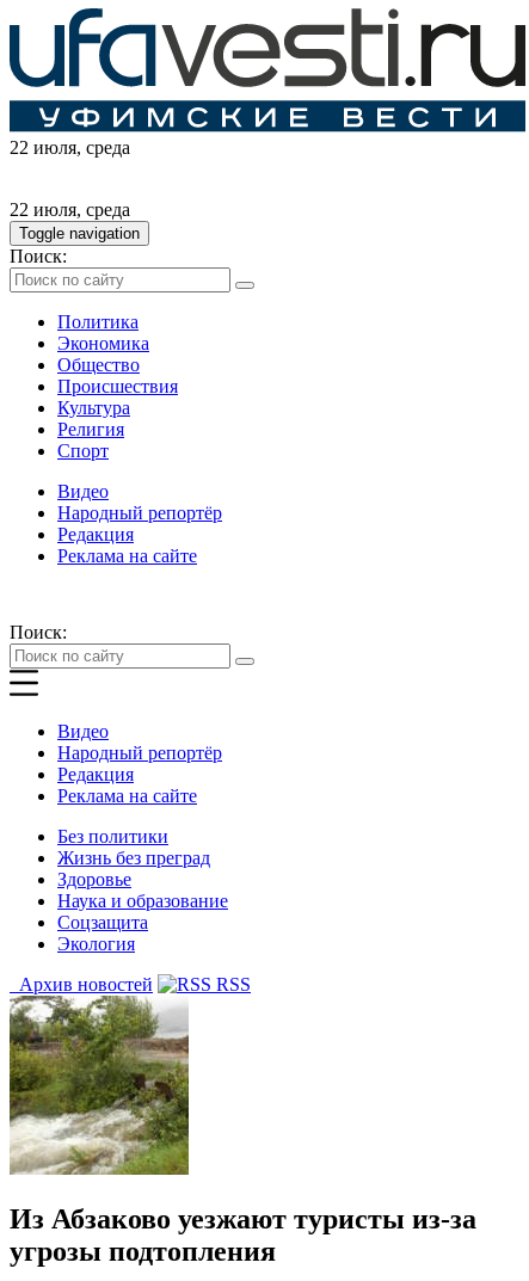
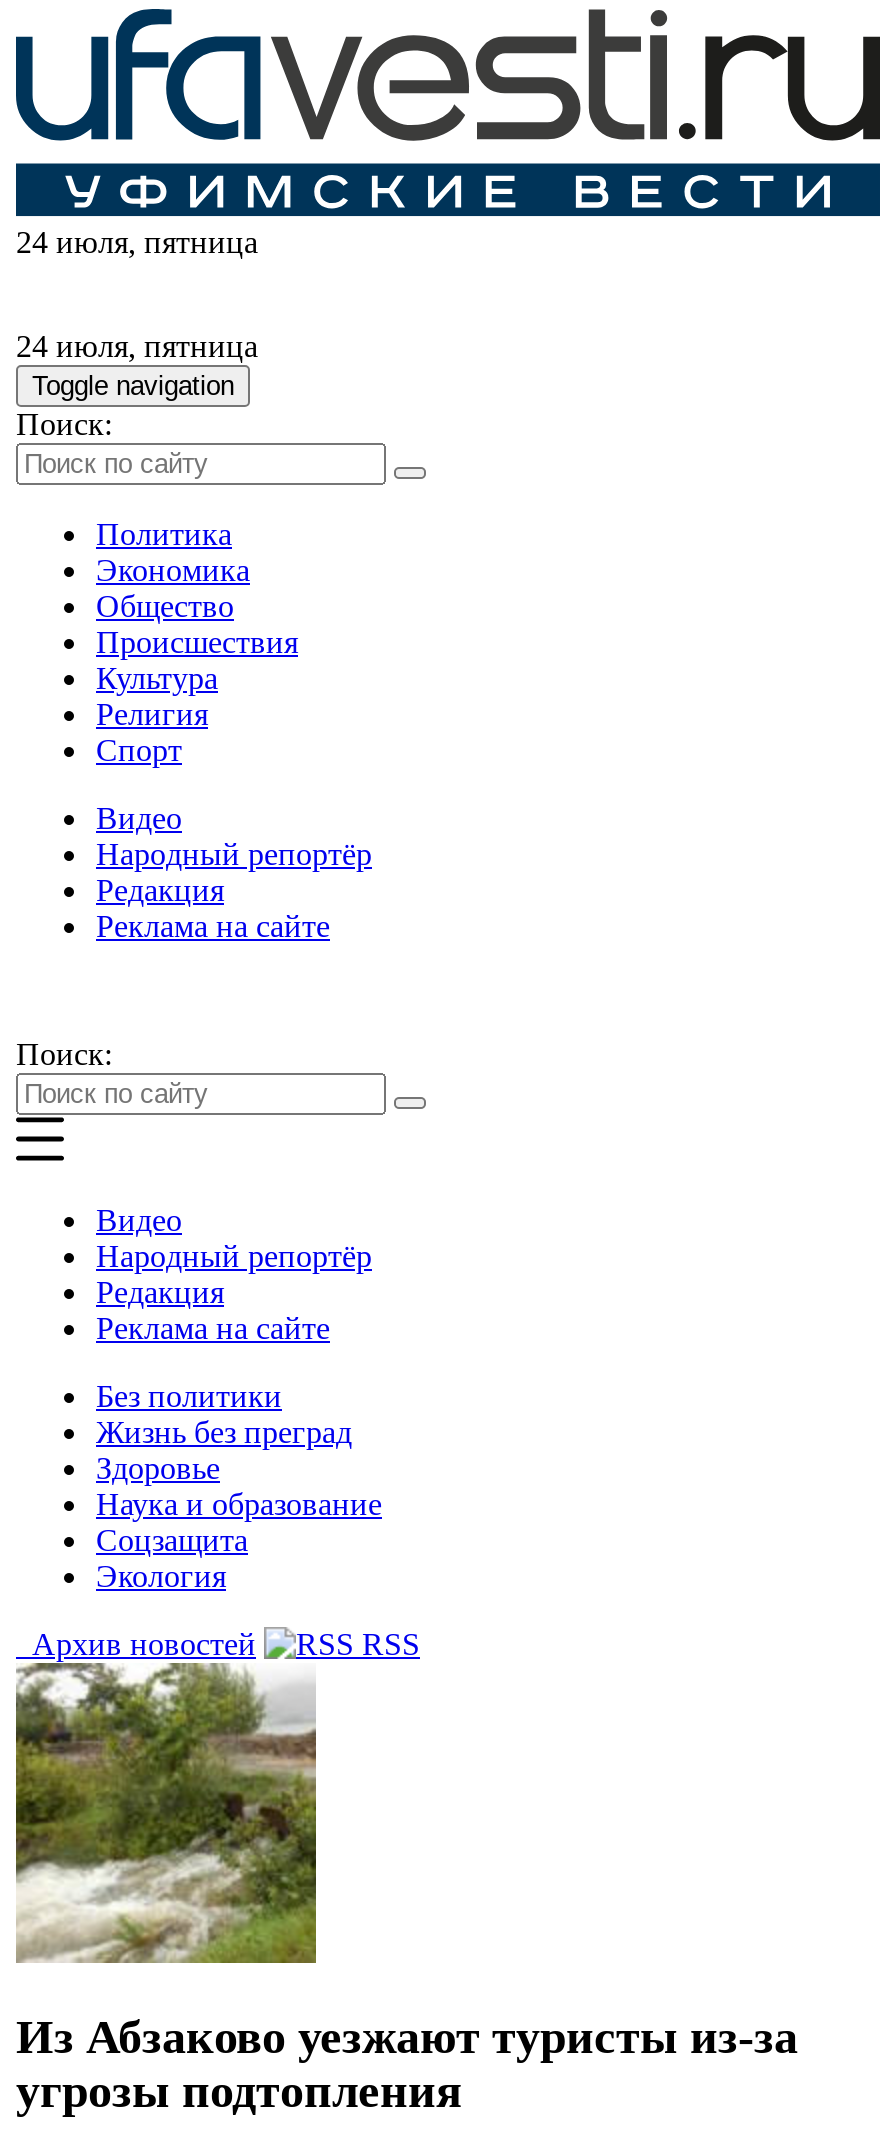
- 22 июля, среда
+ 24 июля, пятница

- 22 июля, среда
+ 24 июля, пятница
